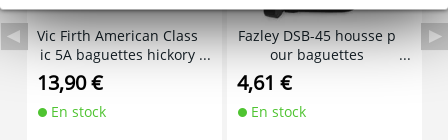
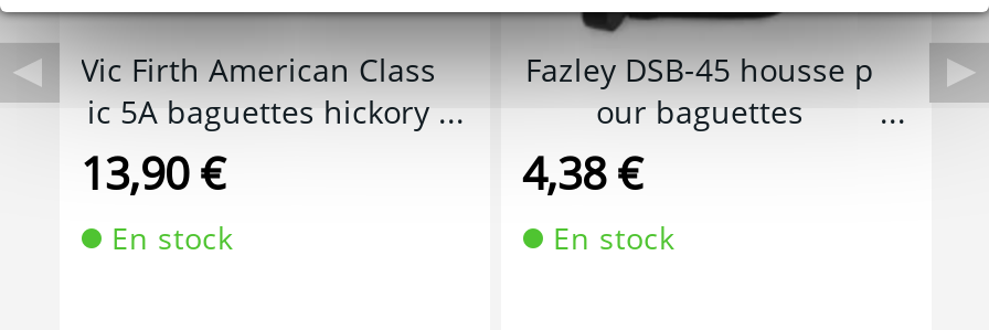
- 4,61 €
+ 4,38 €
